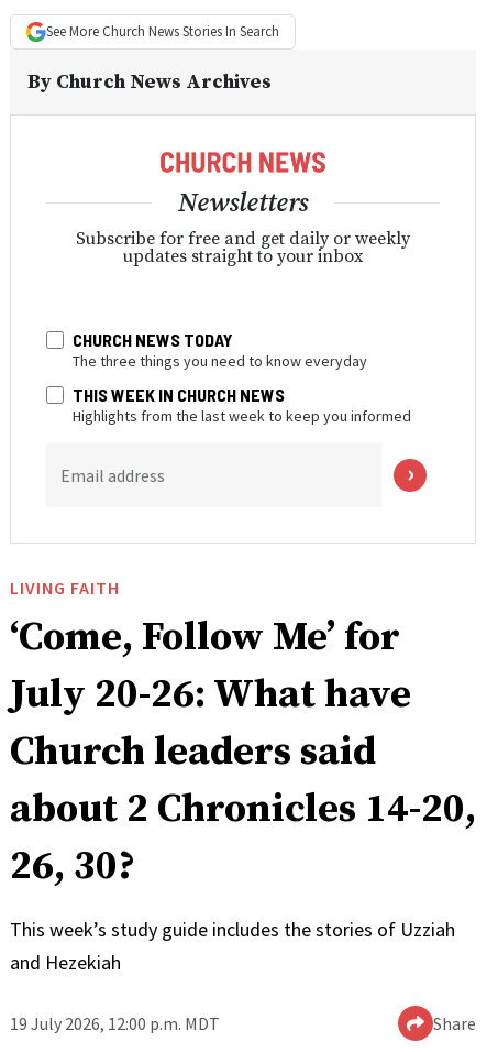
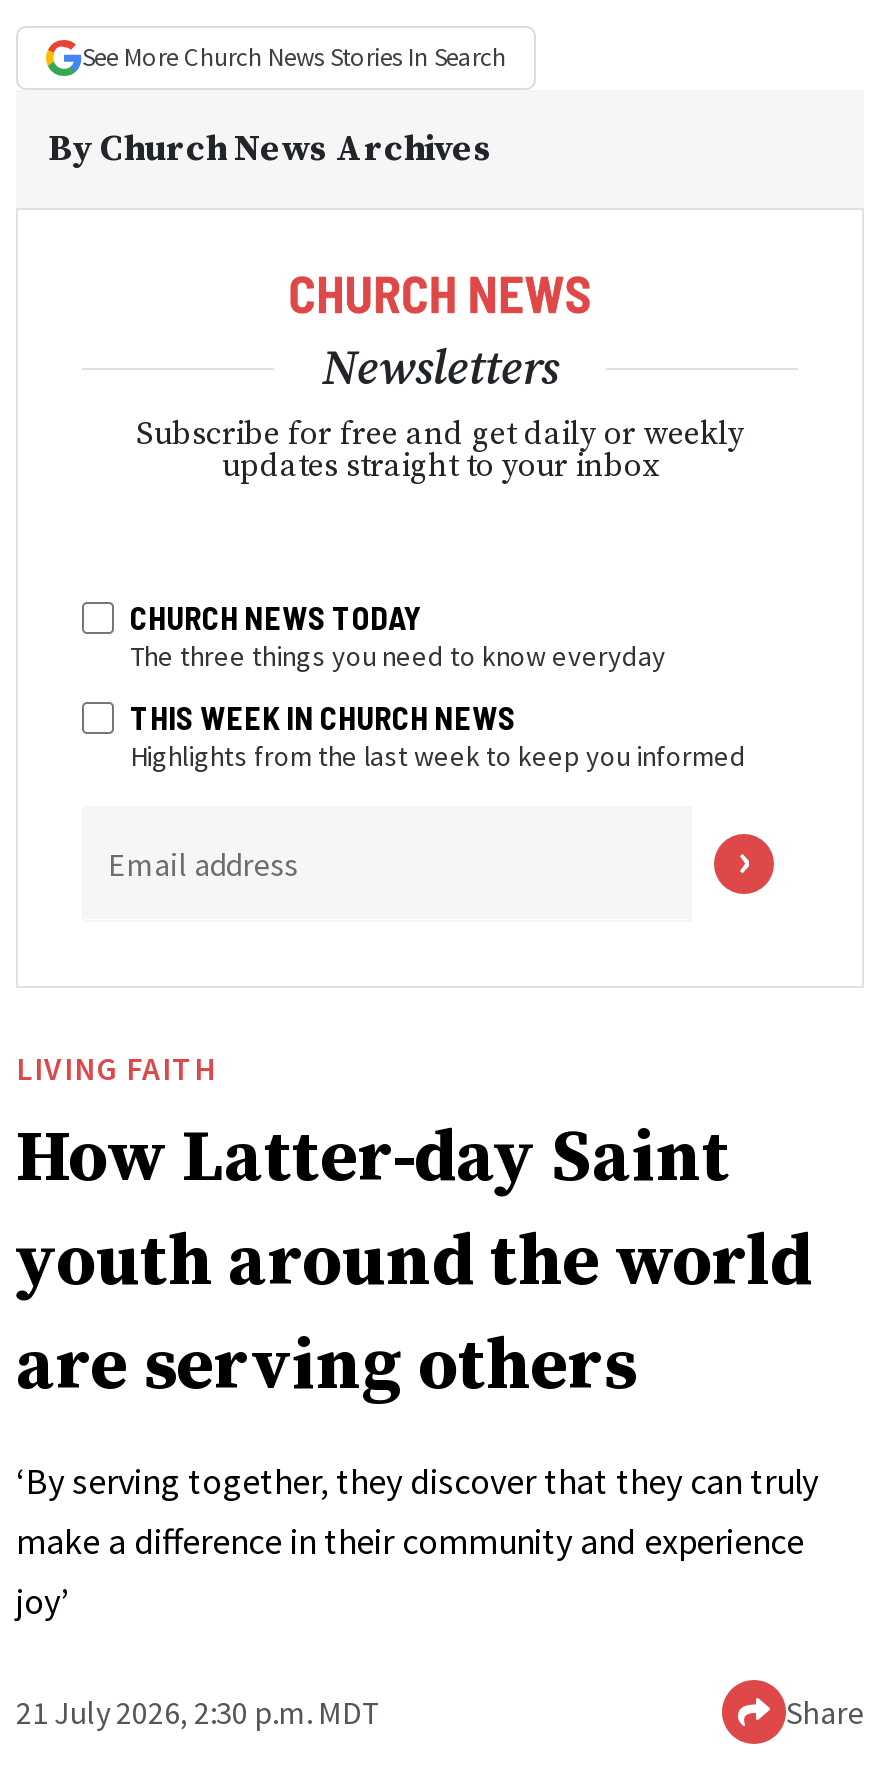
- ‘Come, Follow Me’ for
- July 20-26: What have
- Church leaders said
- about 2 Chronicles 14-20,
- 26, 30?
+ How Latter-day Saint
+ youth around the world
+ are serving others

- This week’s study guide includes the stories of Uzziah
- and Hezekiah
+ ‘By serving together, they discover that they can truly
+ make a difference in their community and experience
+ joy’

- 19 July 2026, 12:00 p.m. MDT
+ 21 July 2026, 2:30 p.m. MDT
